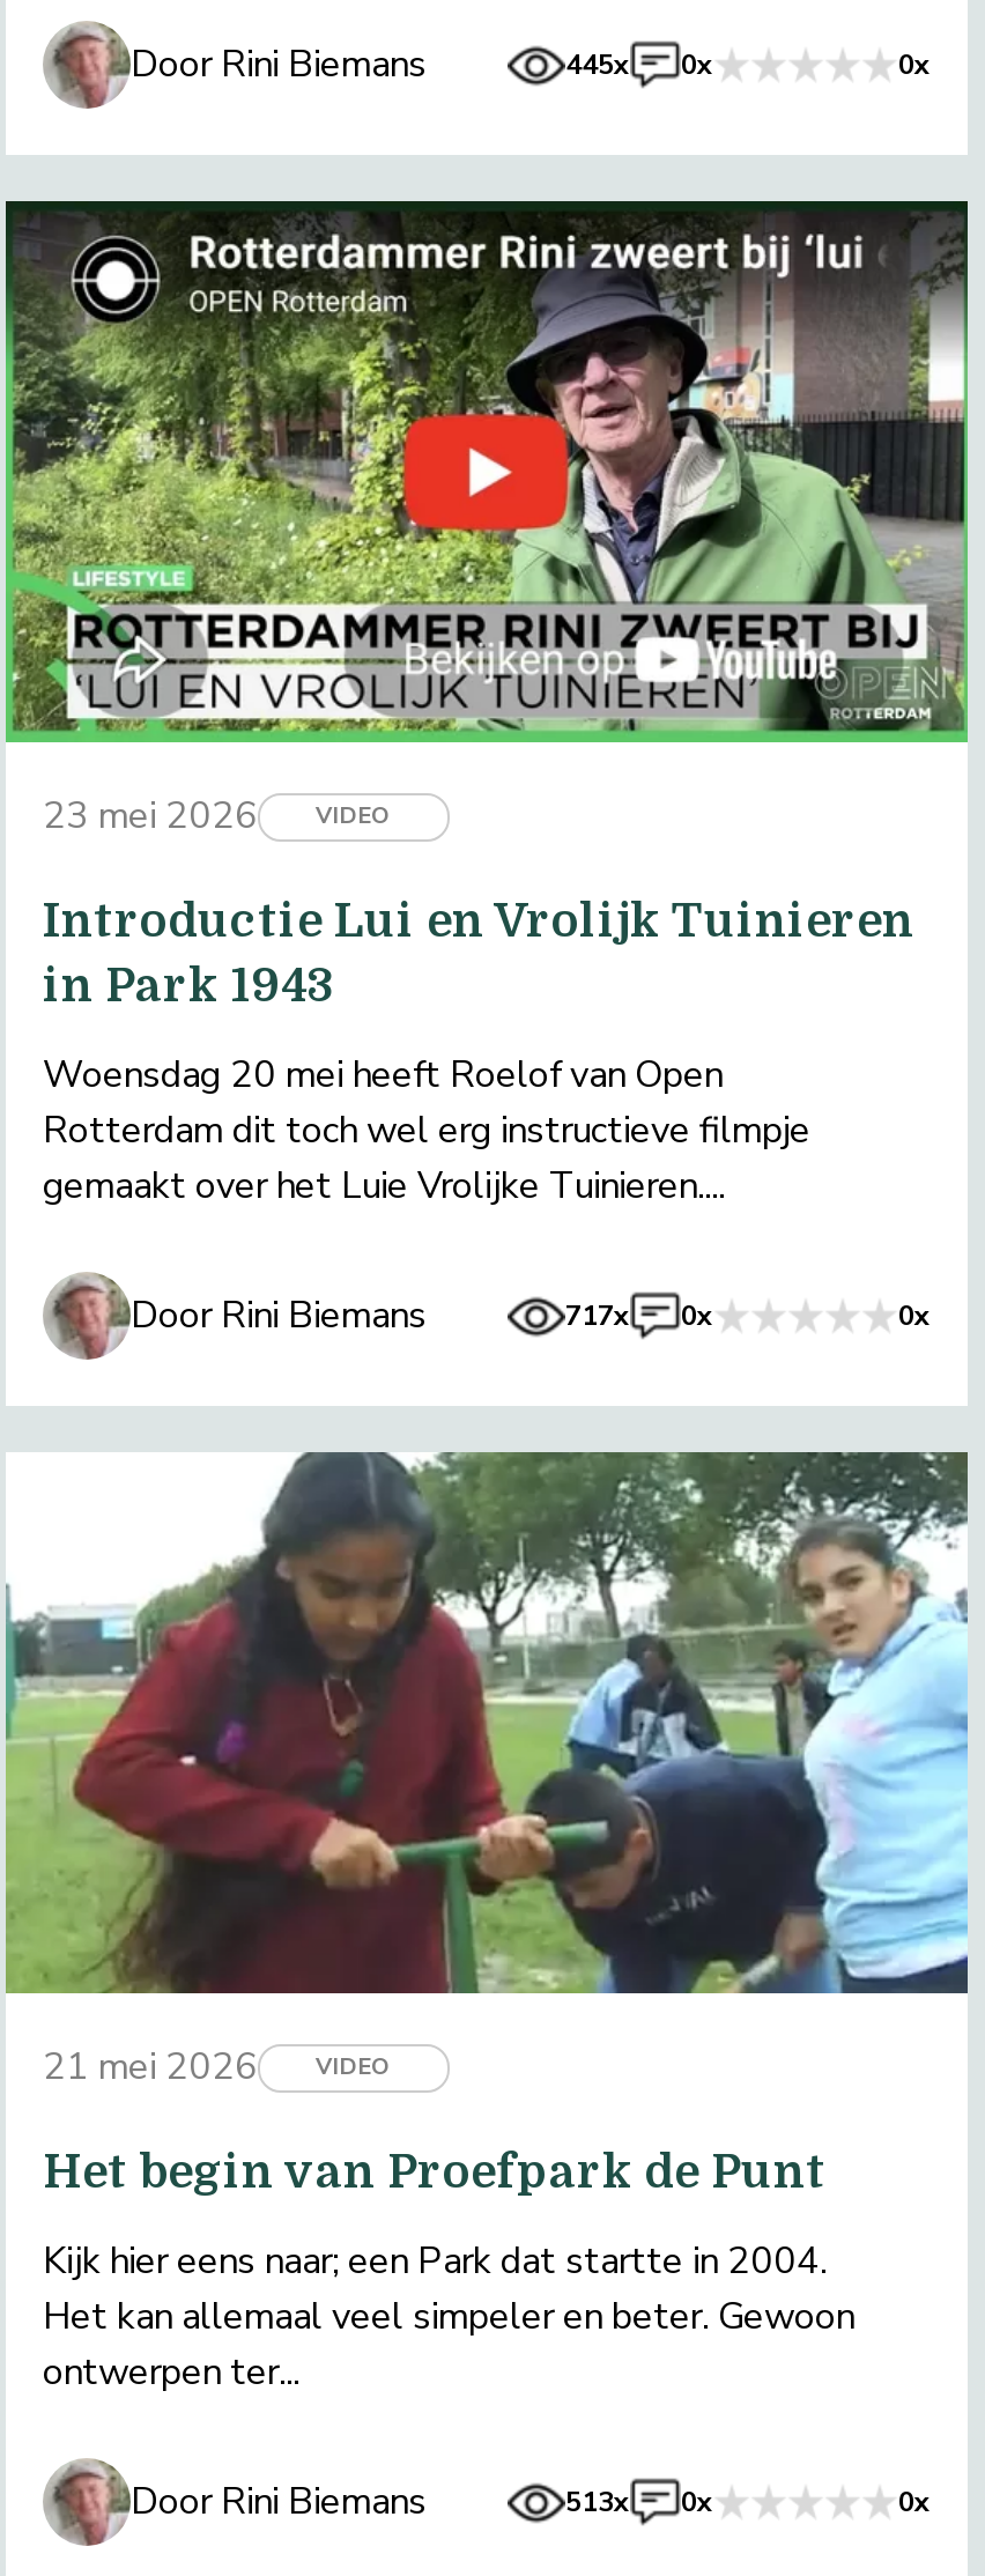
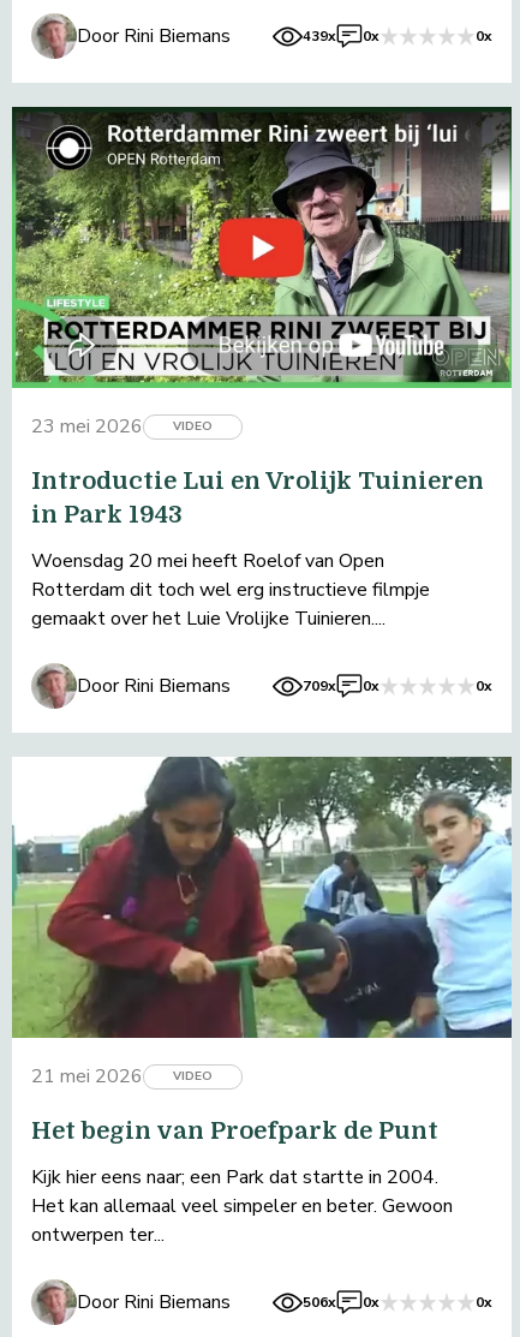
- 445x
+ 439x

- 717x
+ 709x

- 513x
+ 506x
